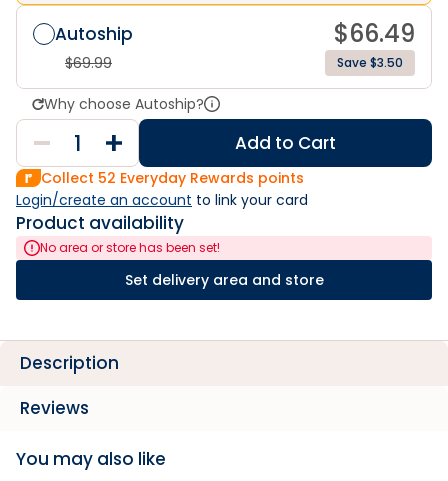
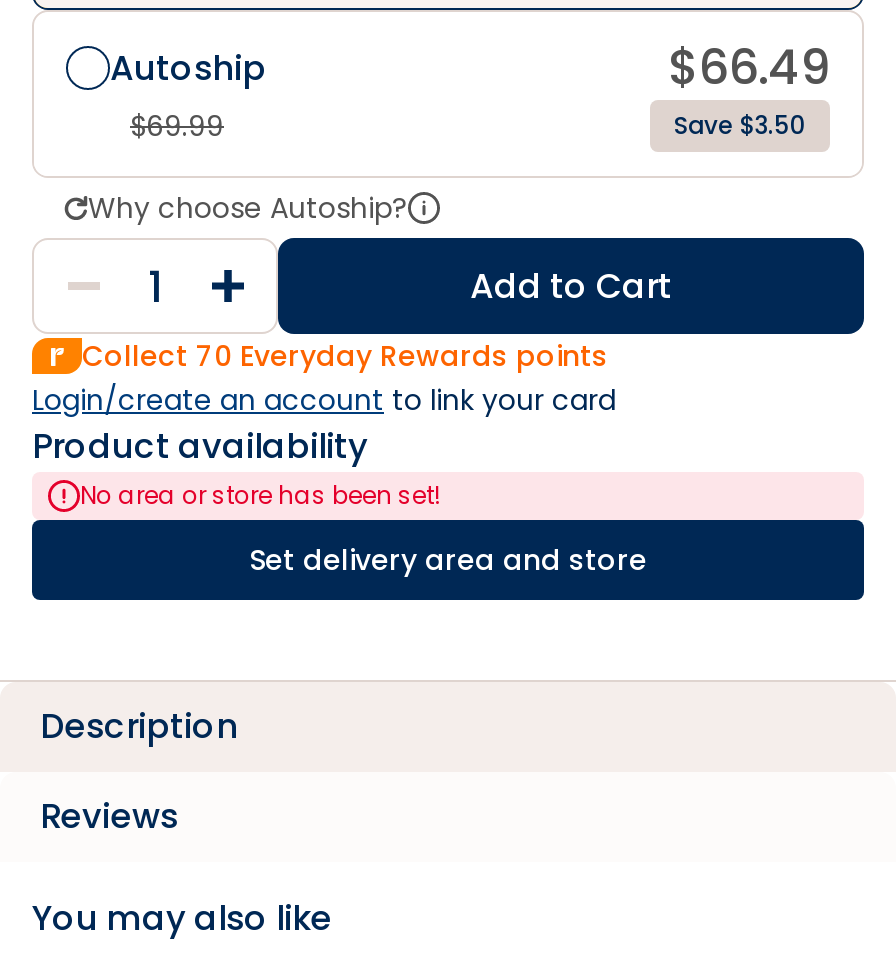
- Collect 52 Everyday Rewards points
+ Collect 70 Everyday Rewards points
